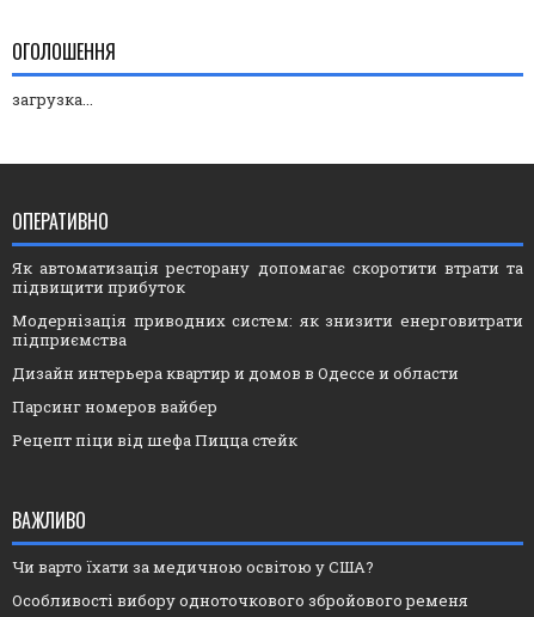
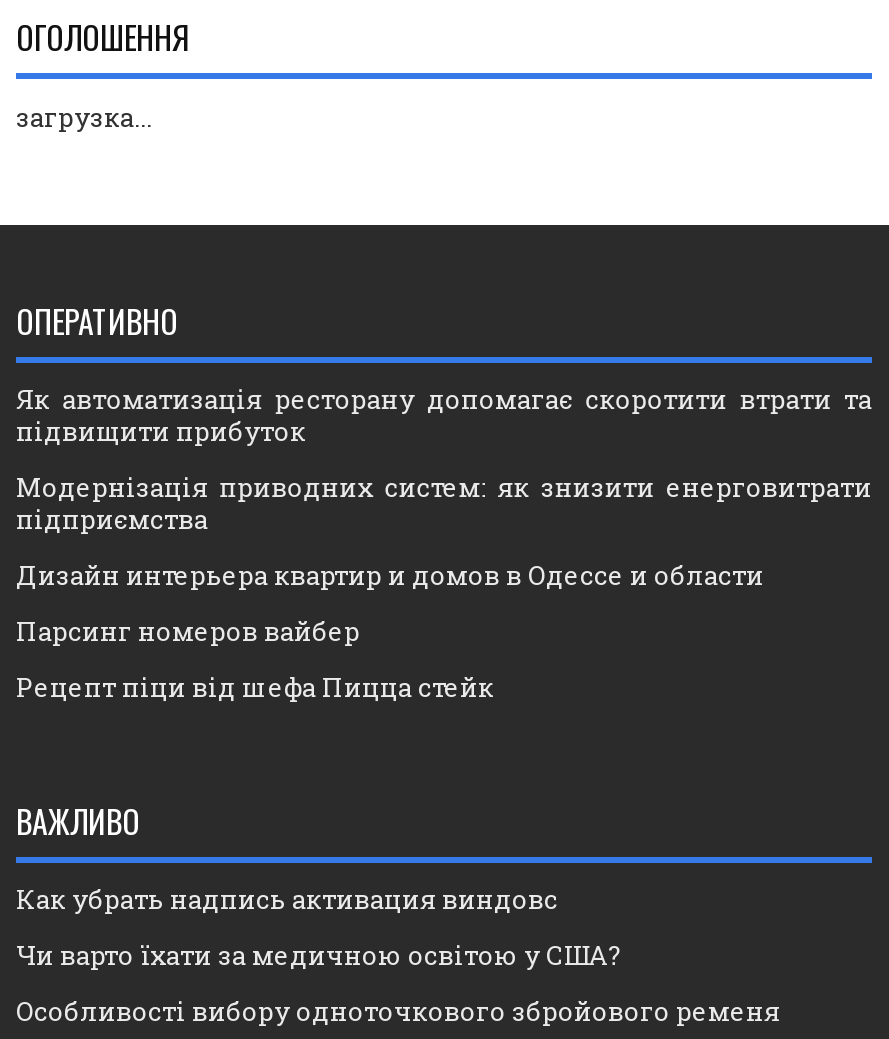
+ Как убрать надпись активация виндовс
